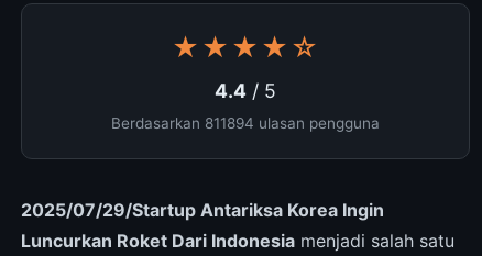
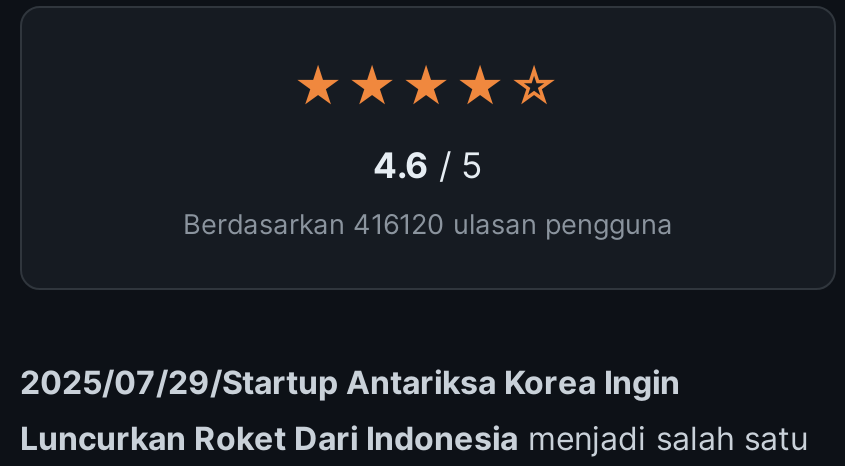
- 4.4 / 5
+ 4.6 / 5

- Berdasarkan 811894 ulasan pengguna
+ Berdasarkan 416120 ulasan pengguna
